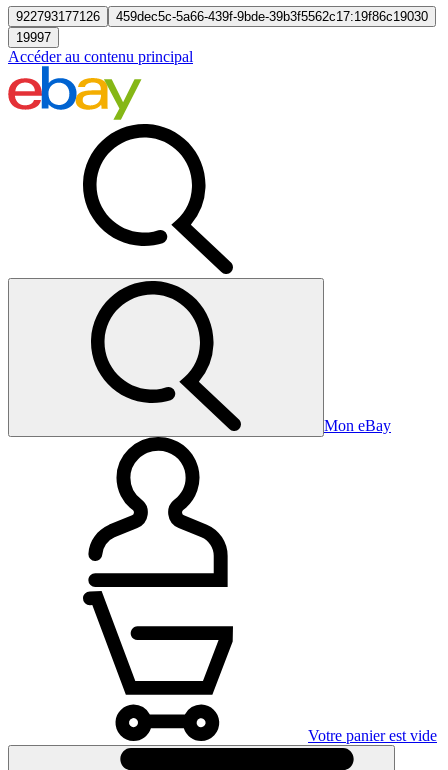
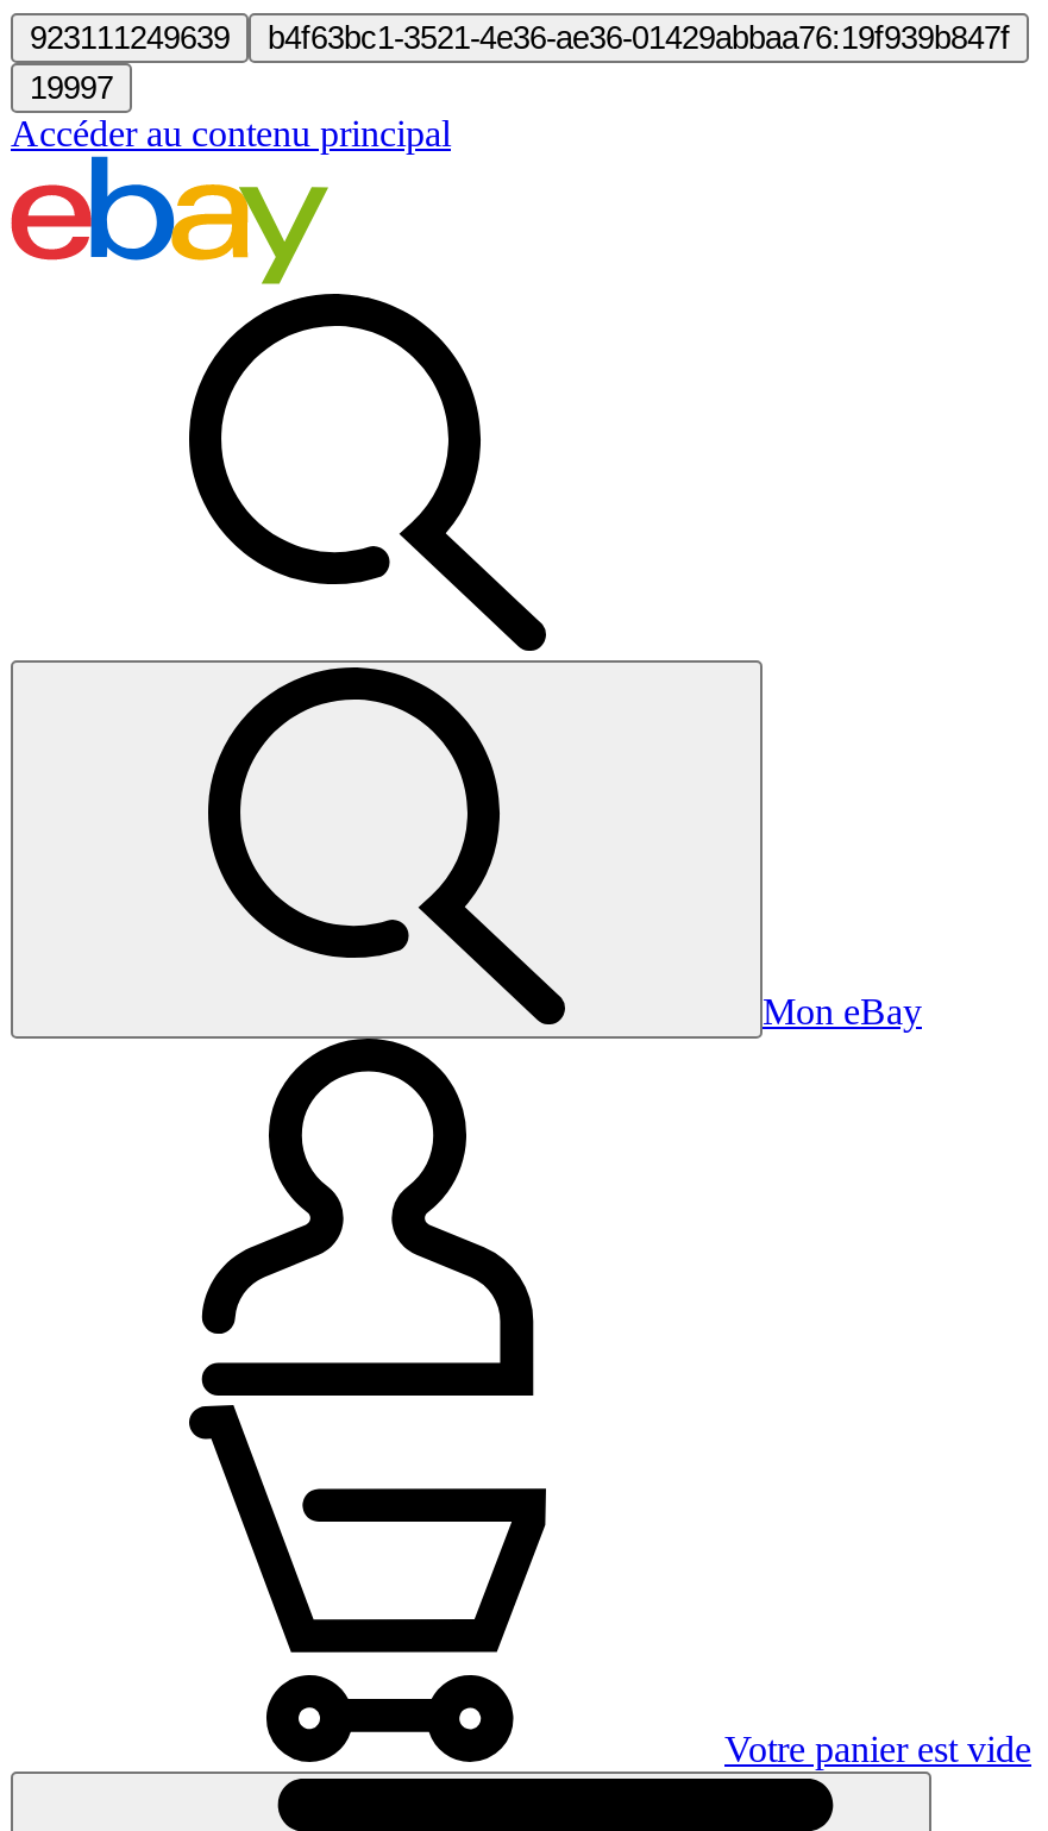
- 922793177126
- 459dec5c-5a66-439f-9bde-39b3f5562c17:19f86c19030
+ 923111249639
+ b4f63bc1-3521-4e36-ae36-01429abbaa76:19f939b847f
